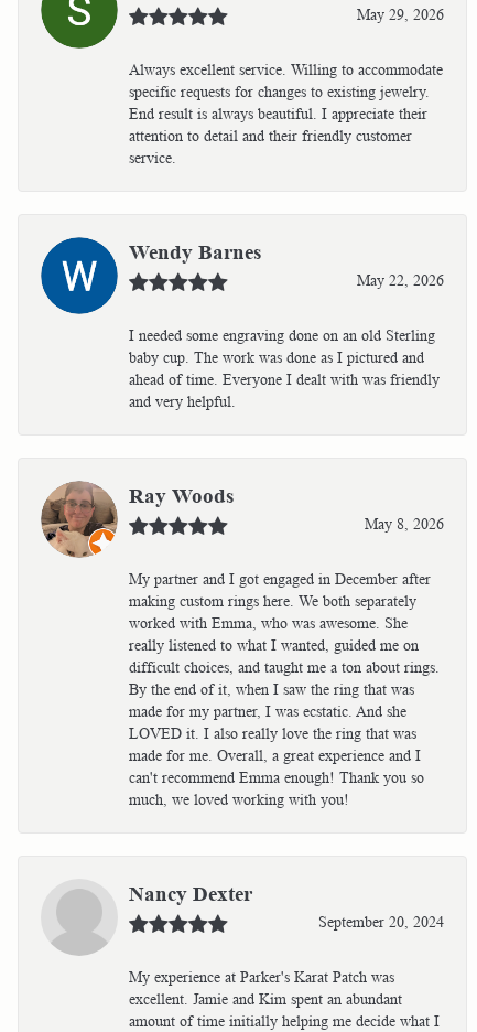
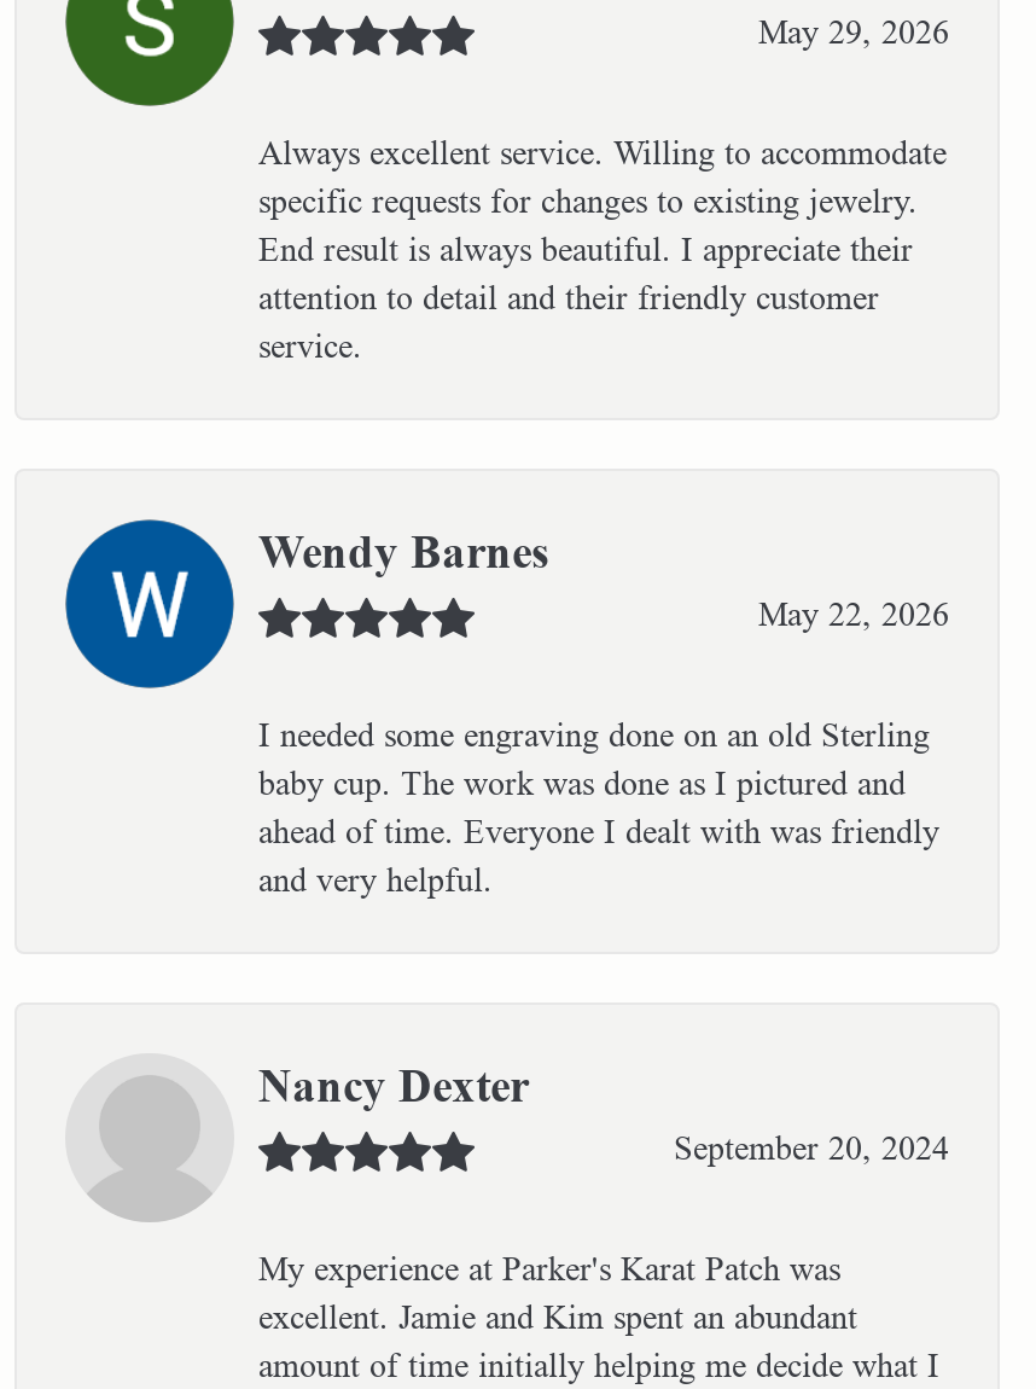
- [image]
- Ray Woods
- May 8, 2026
- My partner and I got engaged in December after
- making custom rings here. We both separately
- worked with Emma, who was awesome. She
- really listened to what I wanted, guided me on
- difficult choices, and taught me a ton about rings.
- By the end of it, when I saw the ring that was
- made for my partner, I was ecstatic. And she
- LOVED it. I also really love the ring that was
- made for me. Overall, a great experience and I
- can't recommend Emma enough! Thank you so
- much, we loved working with you!
